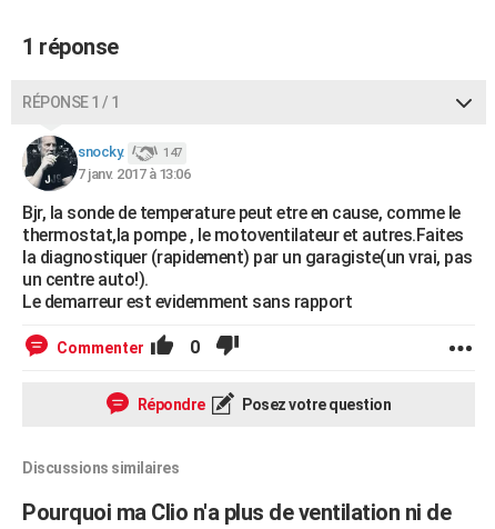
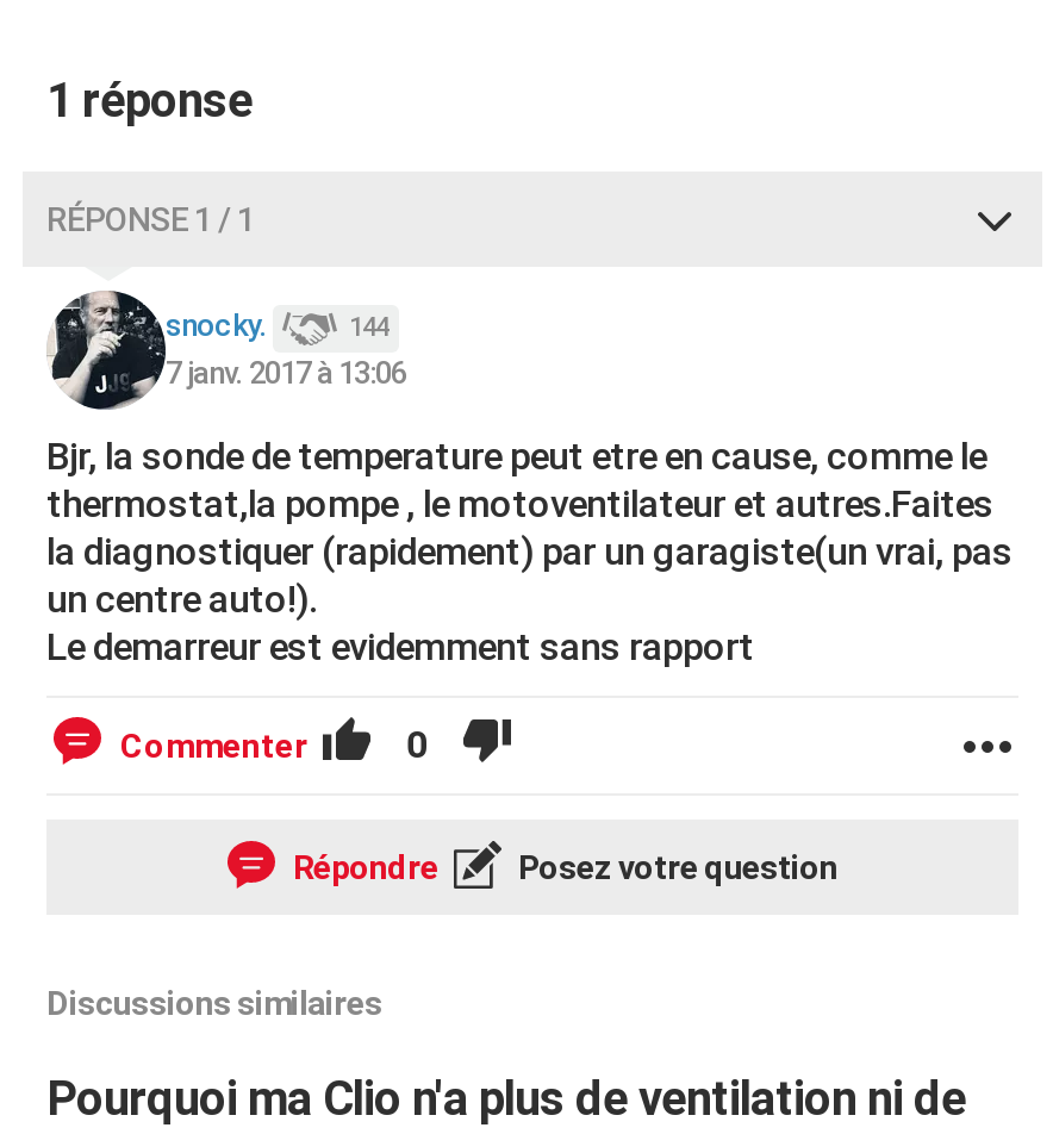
- 147
+ 144
